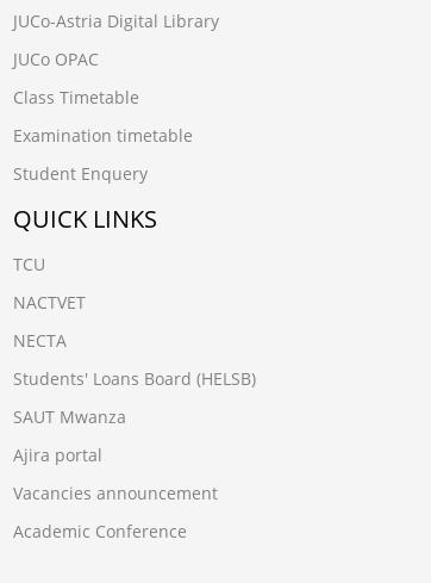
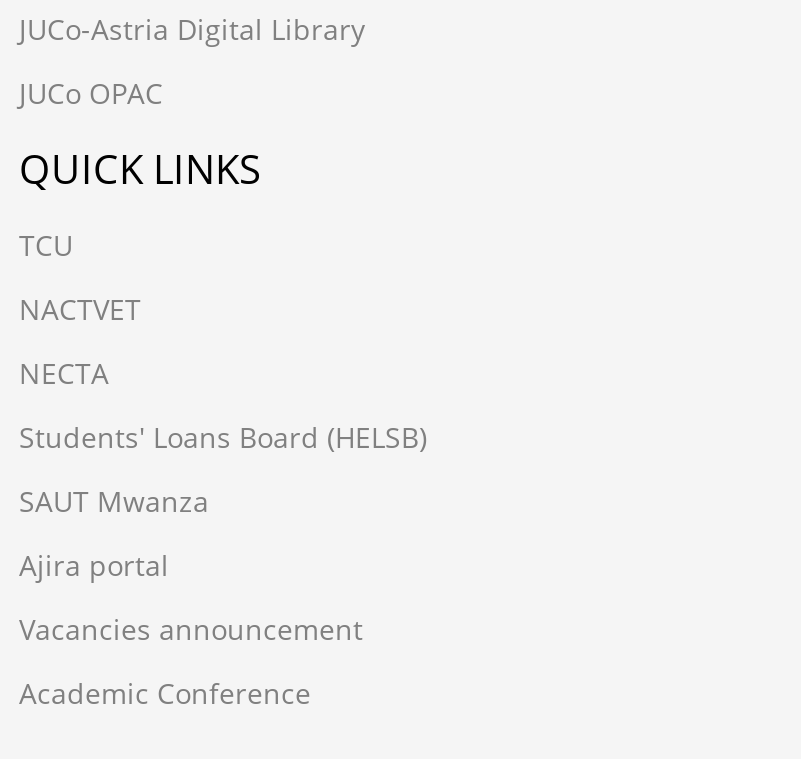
- Class Timetable
- Examination timetable
- Student Enquery
